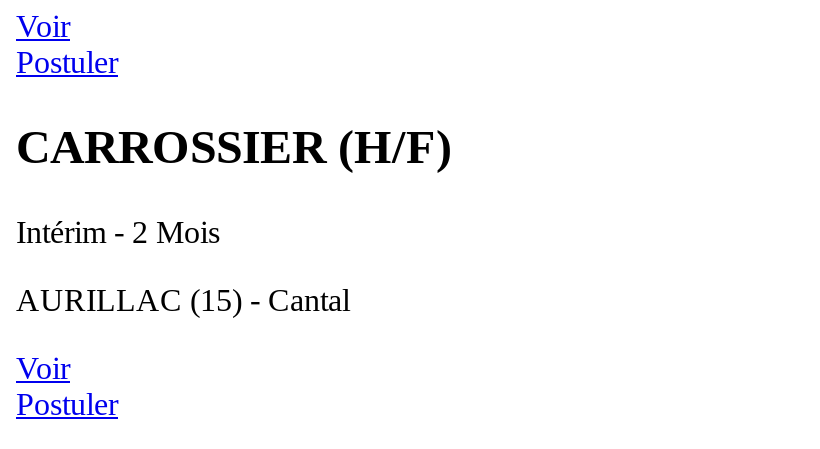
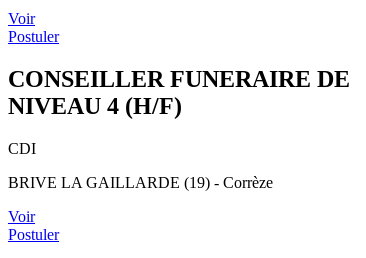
- CARROSSIER (H/F)
+ CONSEILLER FUNERAIRE DE
+ NIVEAU 4 (H/F)

- Intérim - 2 Mois
+ CDI

- AURILLAC (15) - Cantal
+ BRIVE LA GAILLARDE (19) - Corrèze
